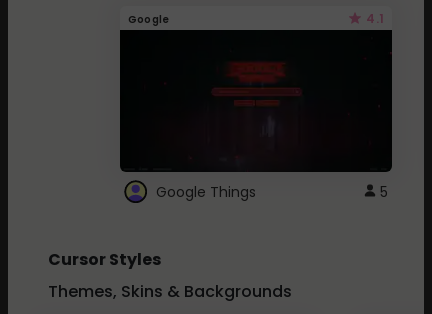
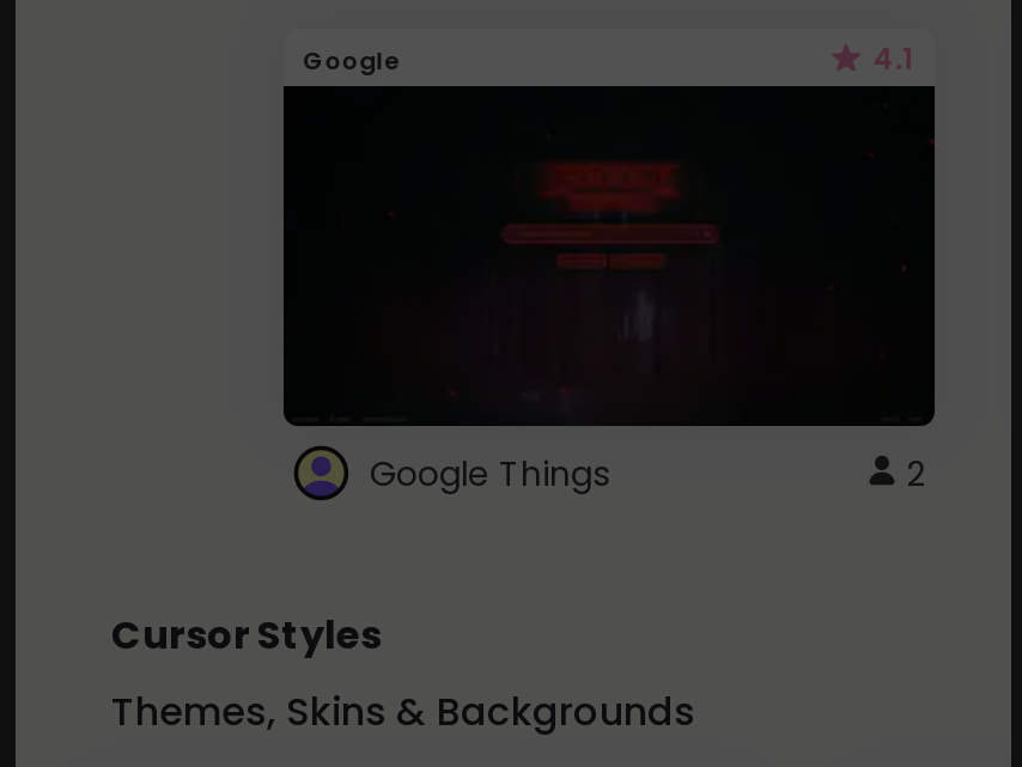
- 5
+ 2
